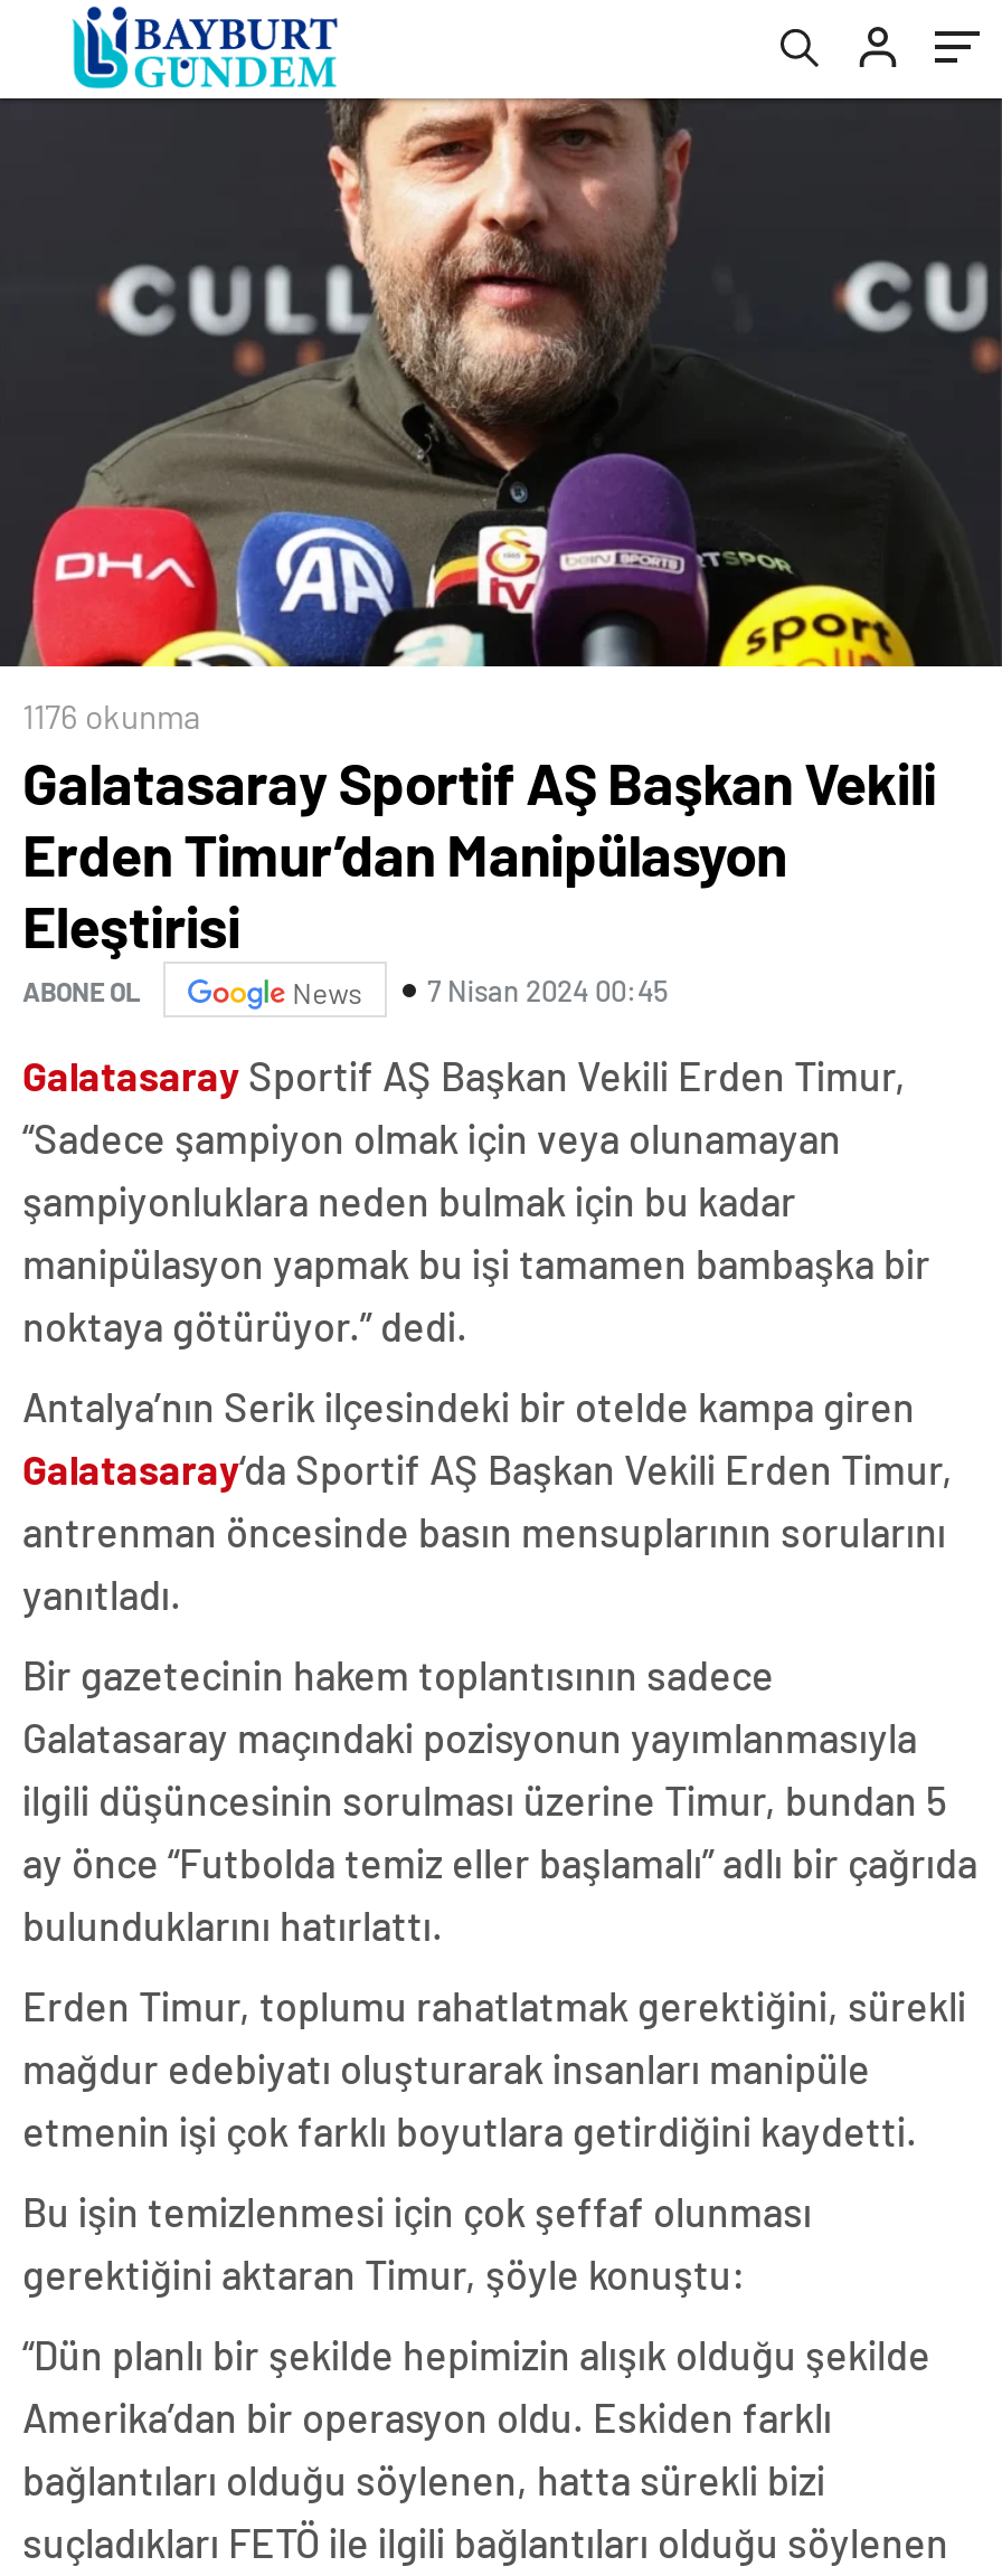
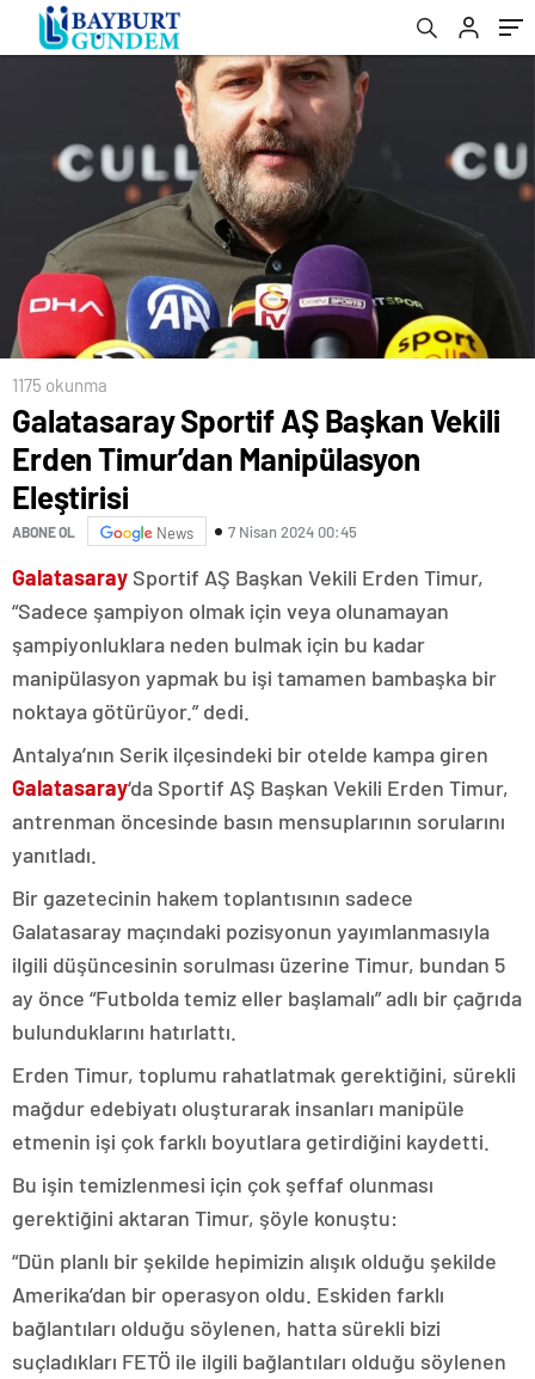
- 1176 okunma
+ 1175 okunma
